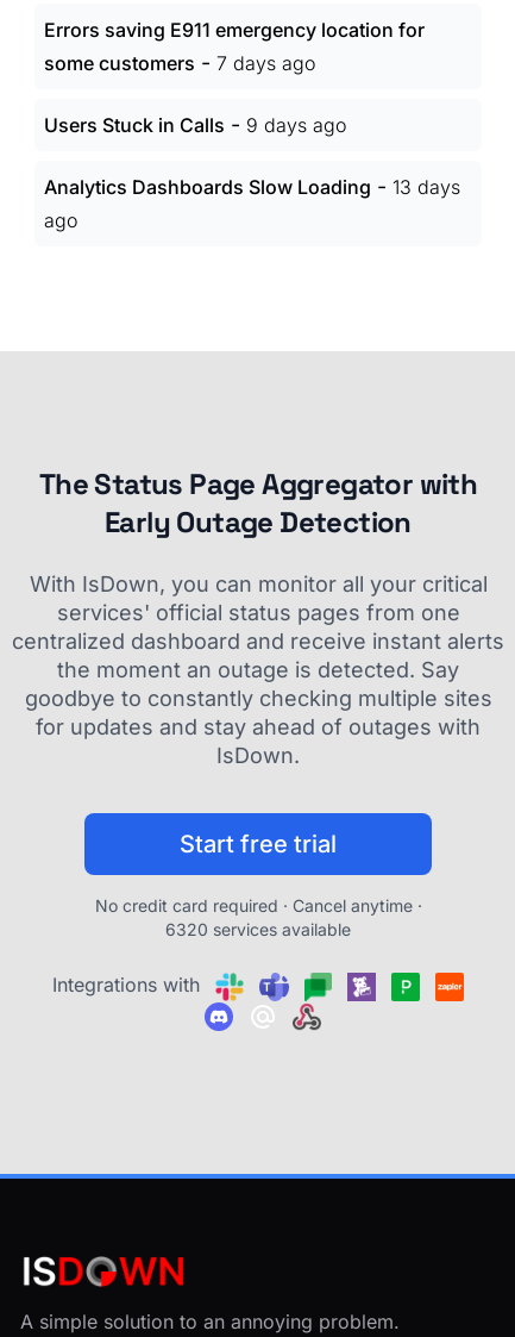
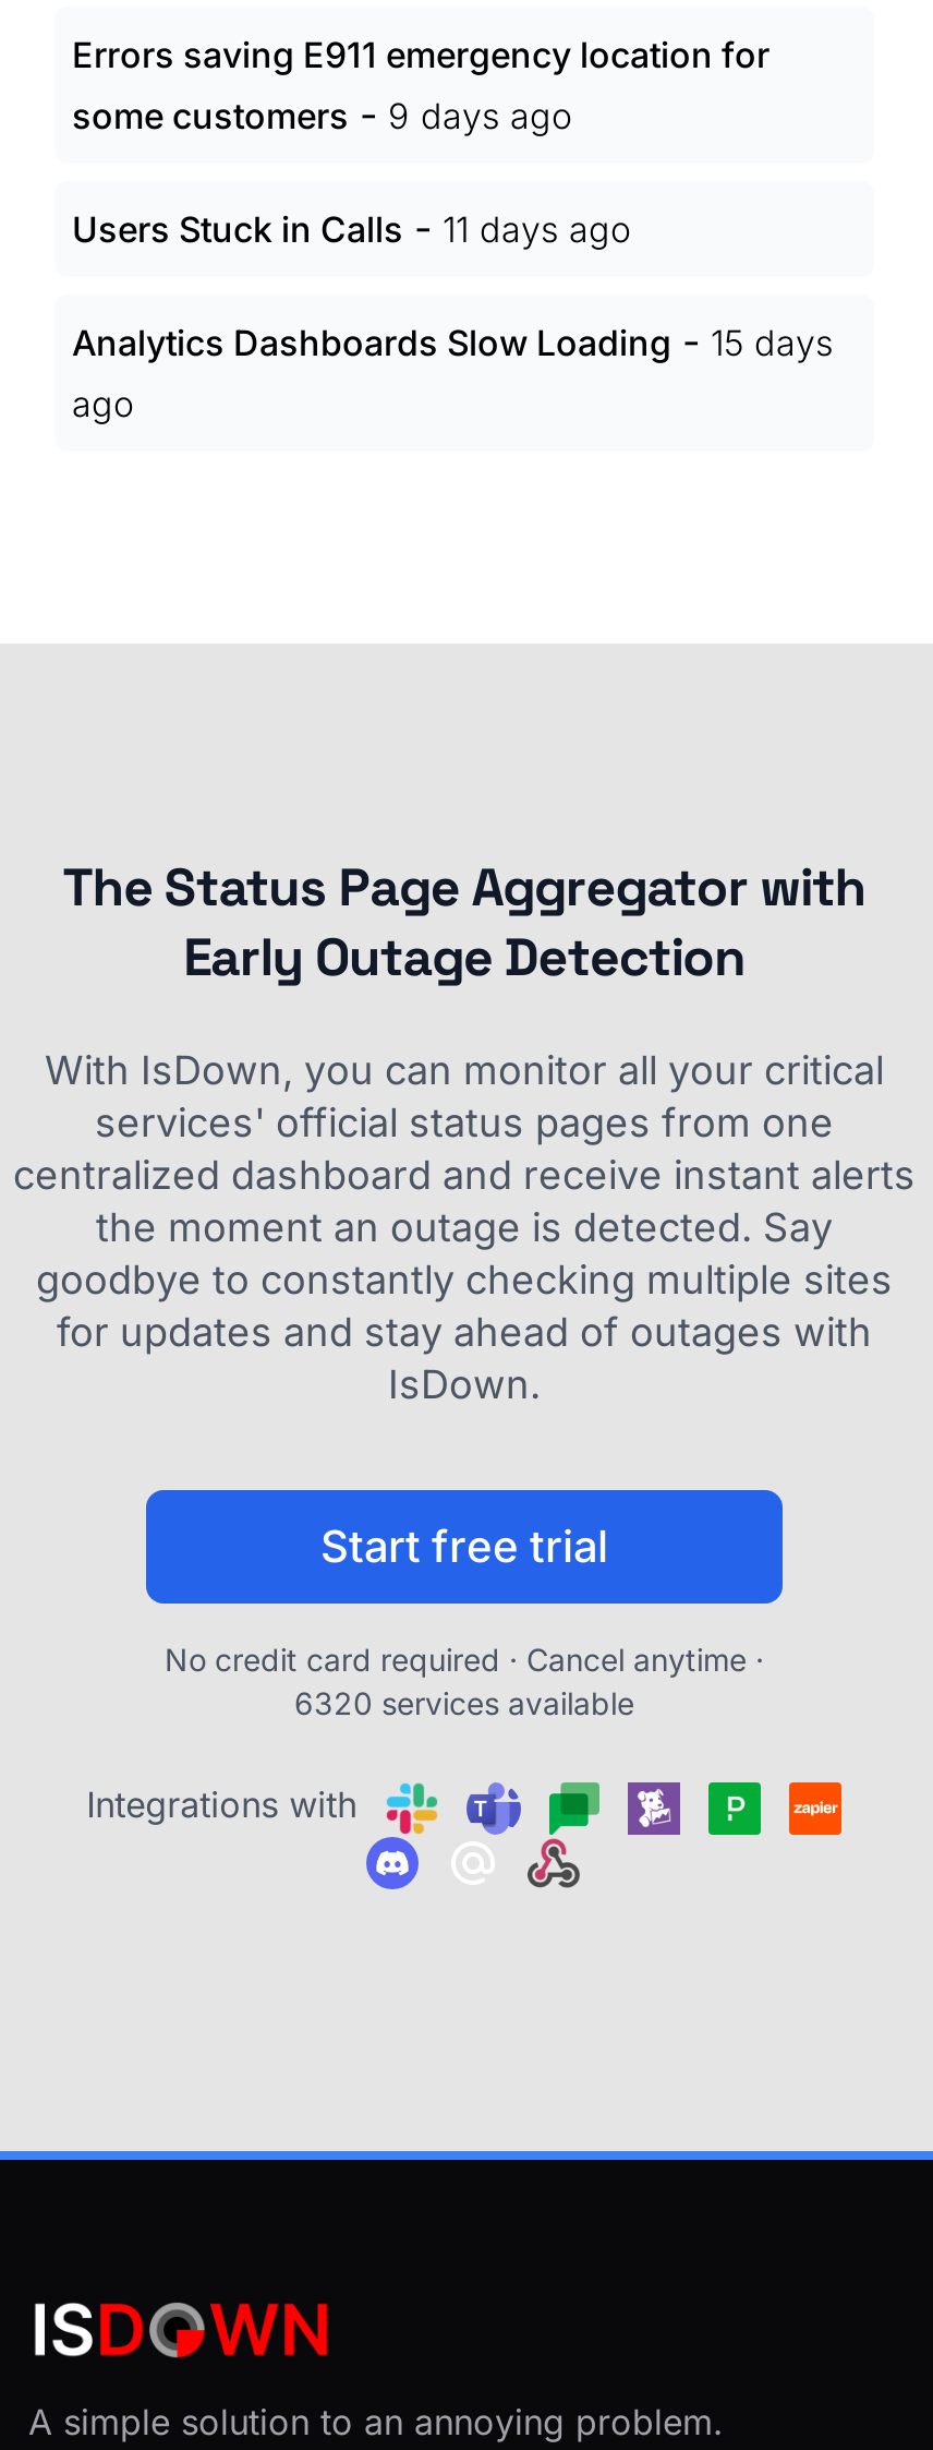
- some customers - 7 days ago
+ some customers - 9 days ago

- Users Stuck in Calls - 9 days ago
+ Users Stuck in Calls - 11 days ago

- Analytics Dashboards Slow Loading - 13 days
+ Analytics Dashboards Slow Loading - 15 days
